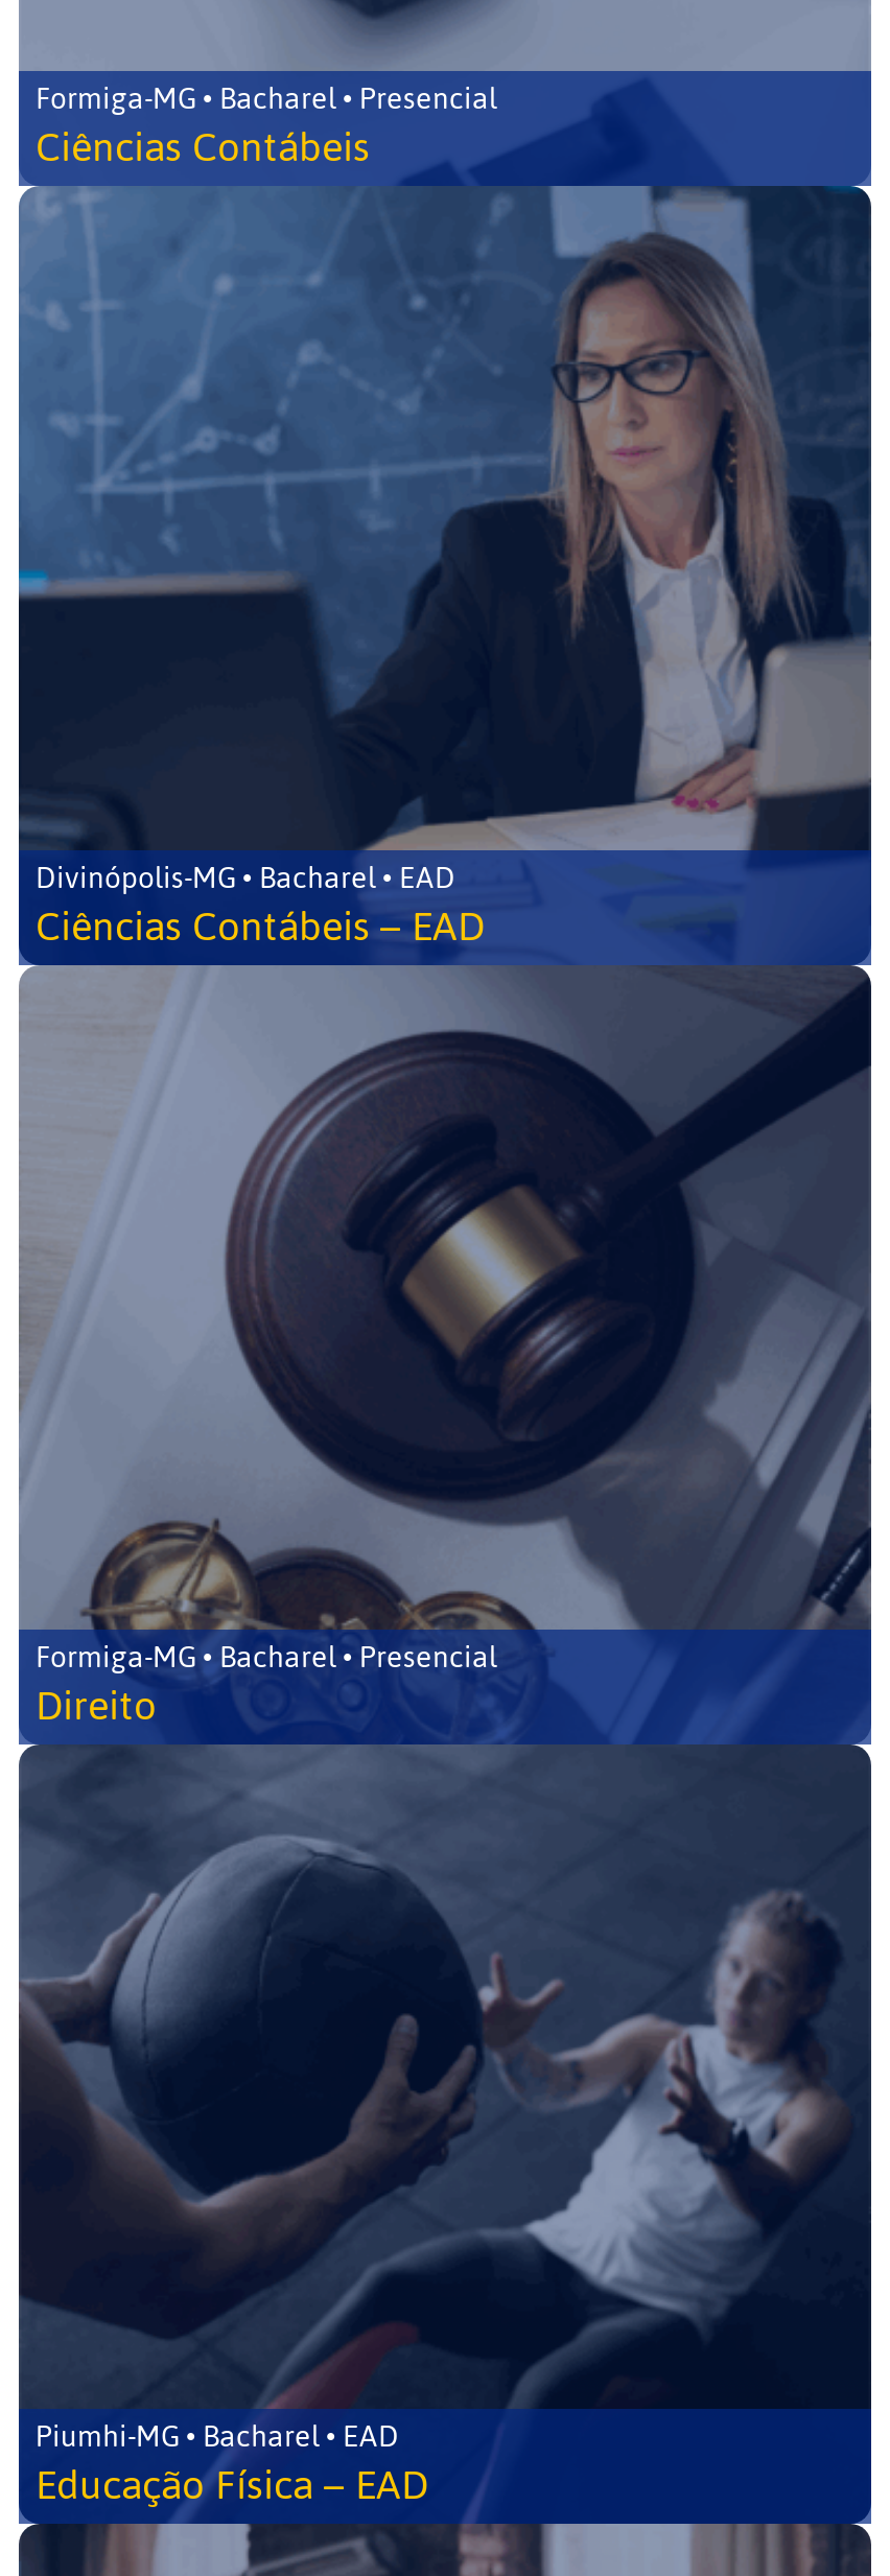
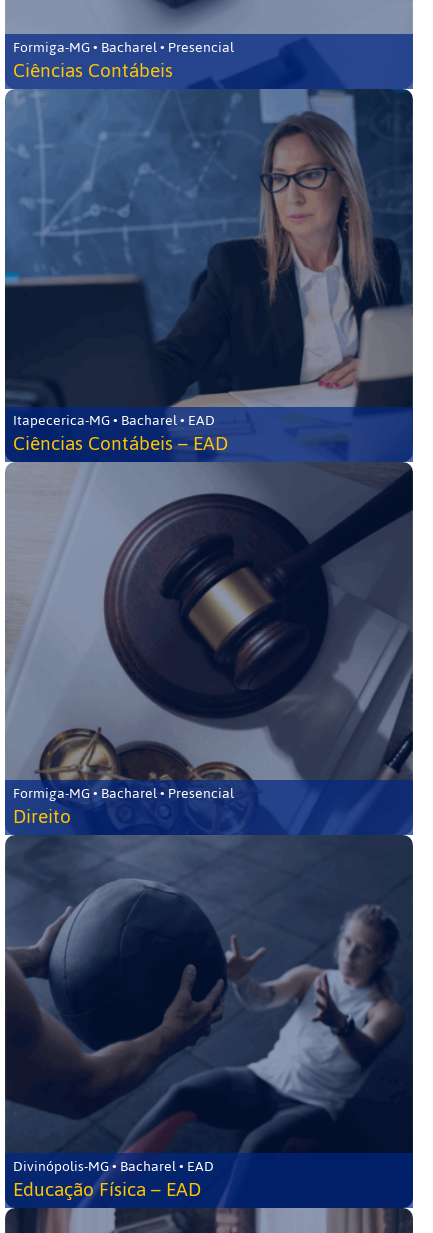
+ Itapecerica-MG • Bacharel • EAD

moved down: Divinópolis-MG • Bacharel • EAD

- Piumhi-MG • Bacharel • EAD
